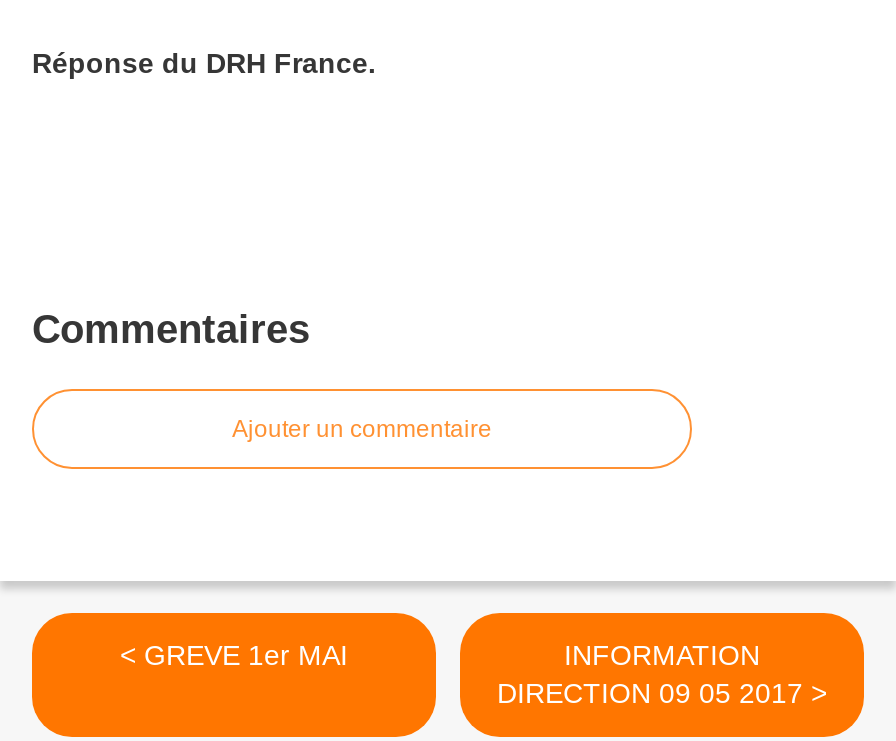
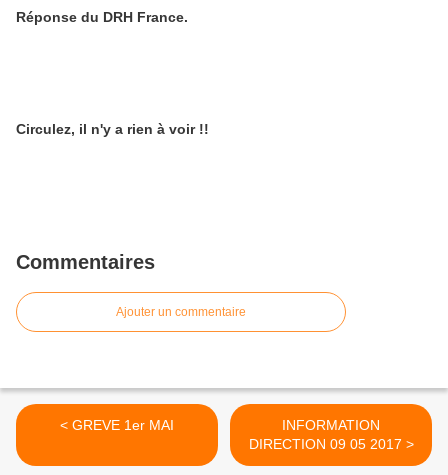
+ Circulez, il n'y a rien à voir !!
